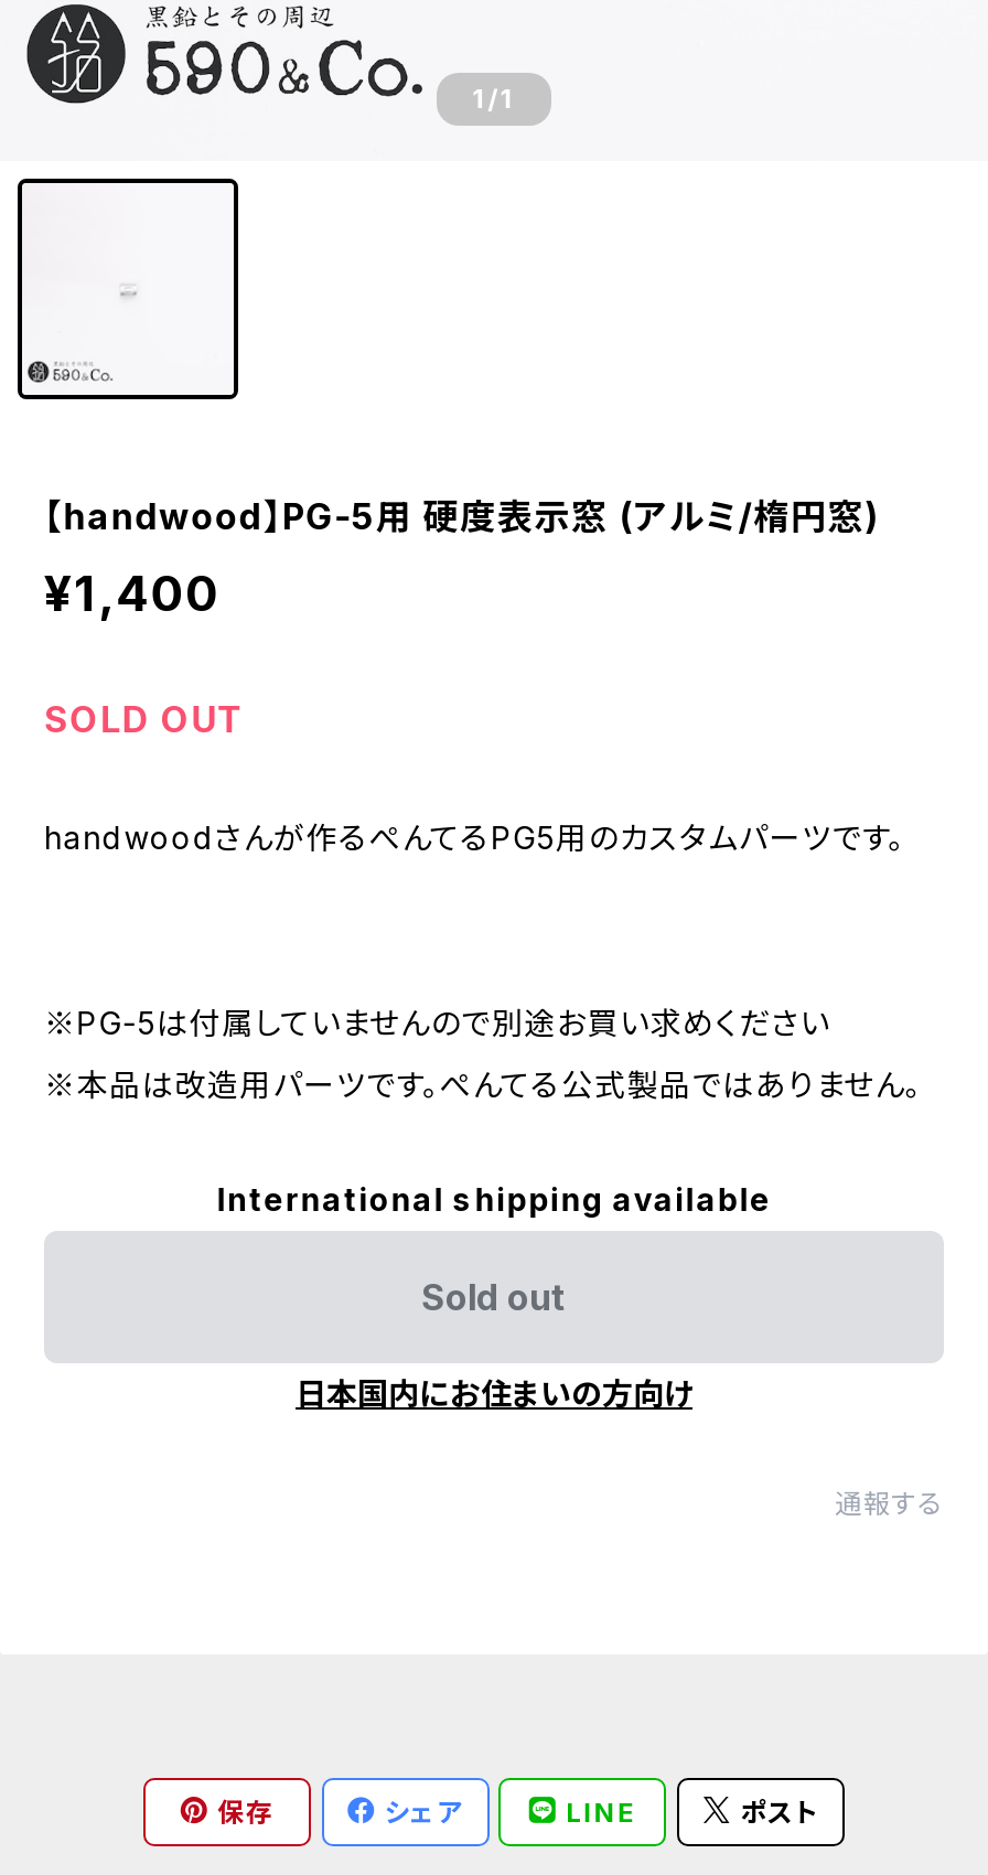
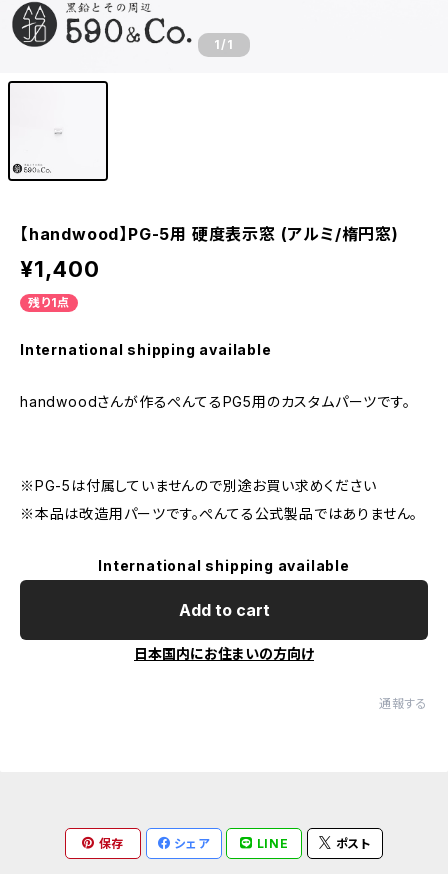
- SOLD OUT
+ 残り1点
+ International shipping available

- Sold out
+ Add to cart
